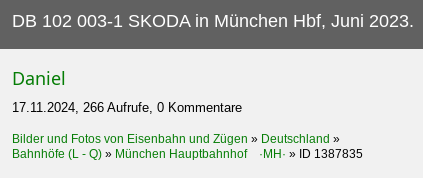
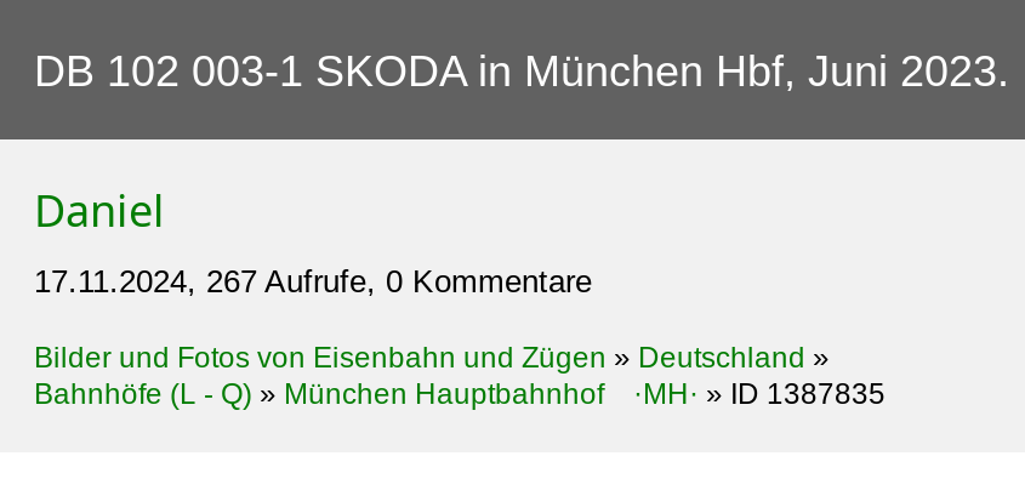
- 17.11.2024, 266 Aufrufe, 0 Kommentare
+ 17.11.2024, 267 Aufrufe, 0 Kommentare
